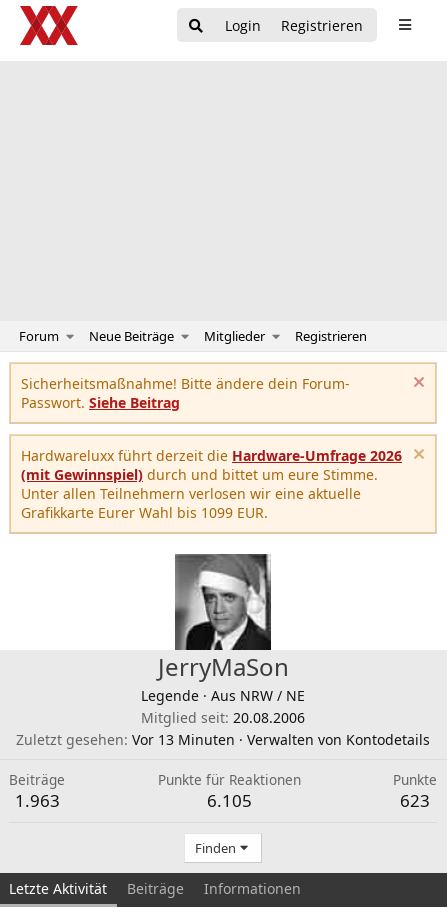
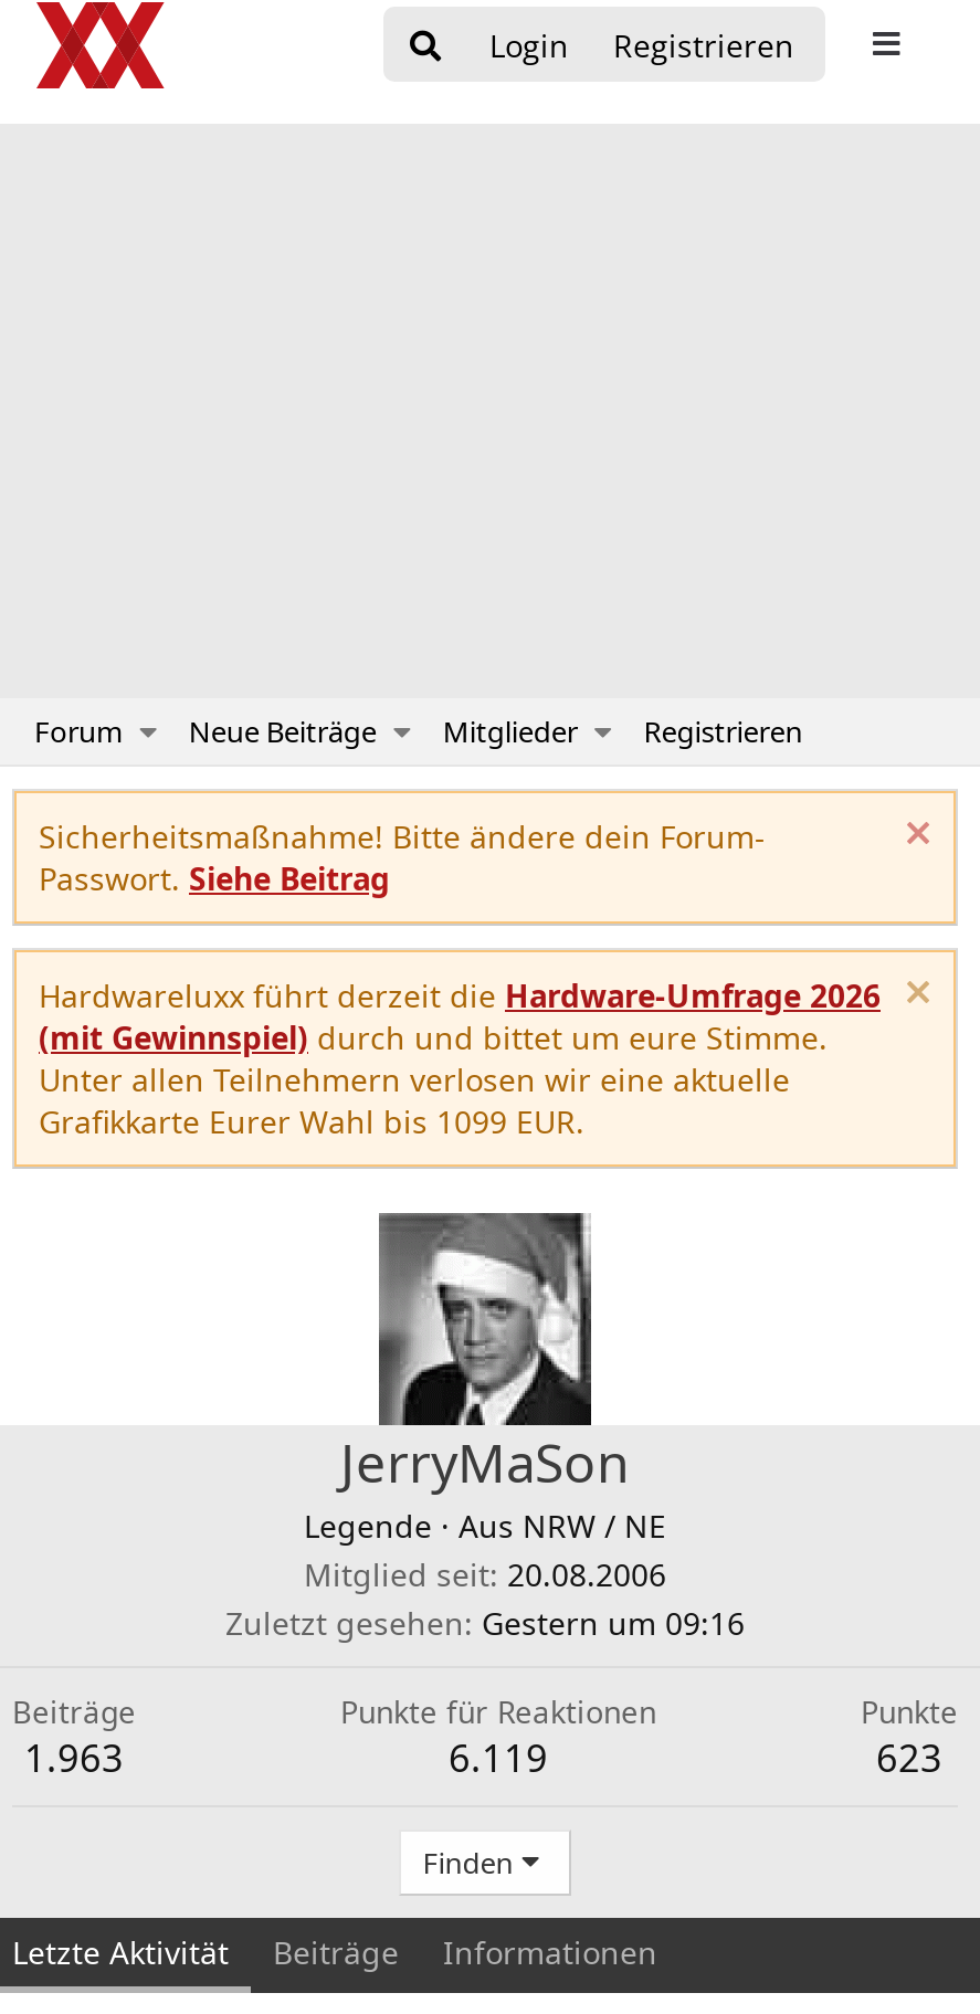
- Zuletzt gesehen Vor 13 Minuten · Verwalten von Kontodetails
+ Zuletzt gesehen Gestern um 09:16

- 6.105
+ 6.119
